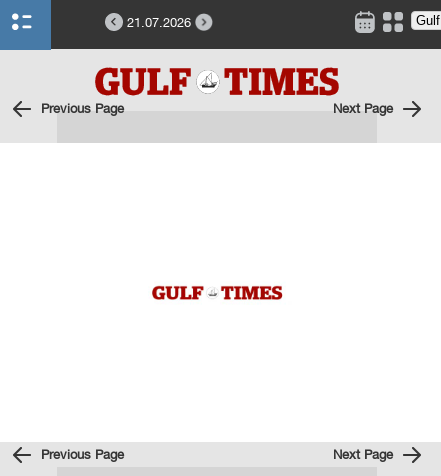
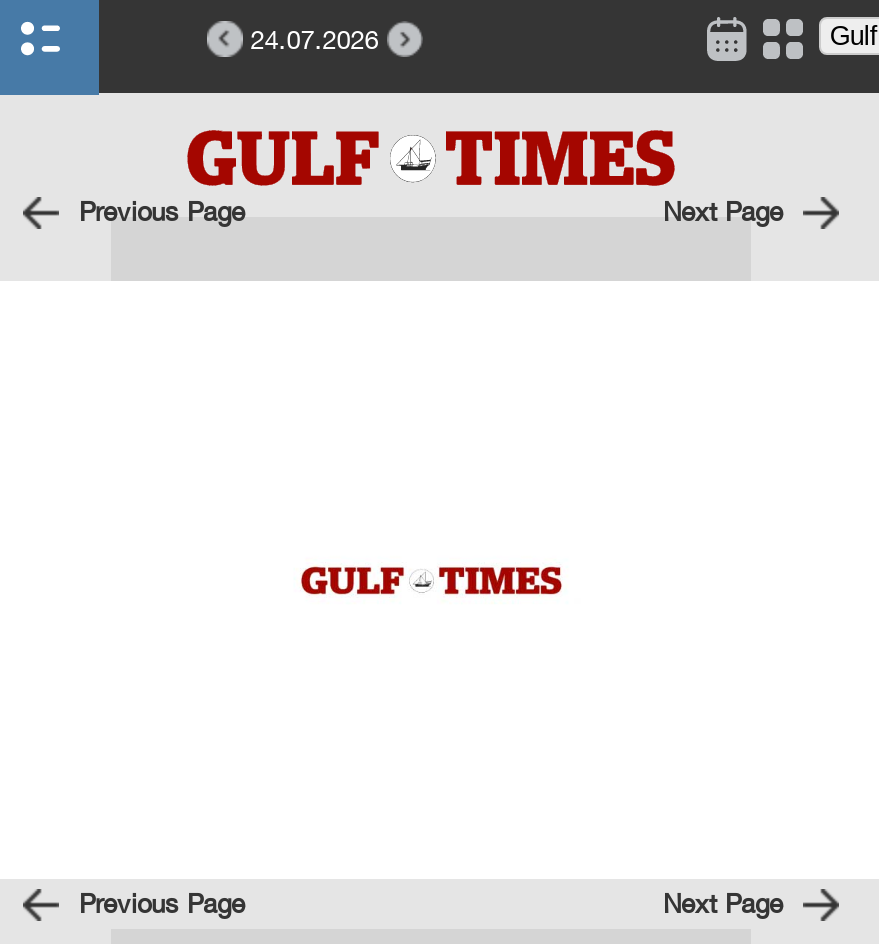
- 21.07.2026
+ 24.07.2026
